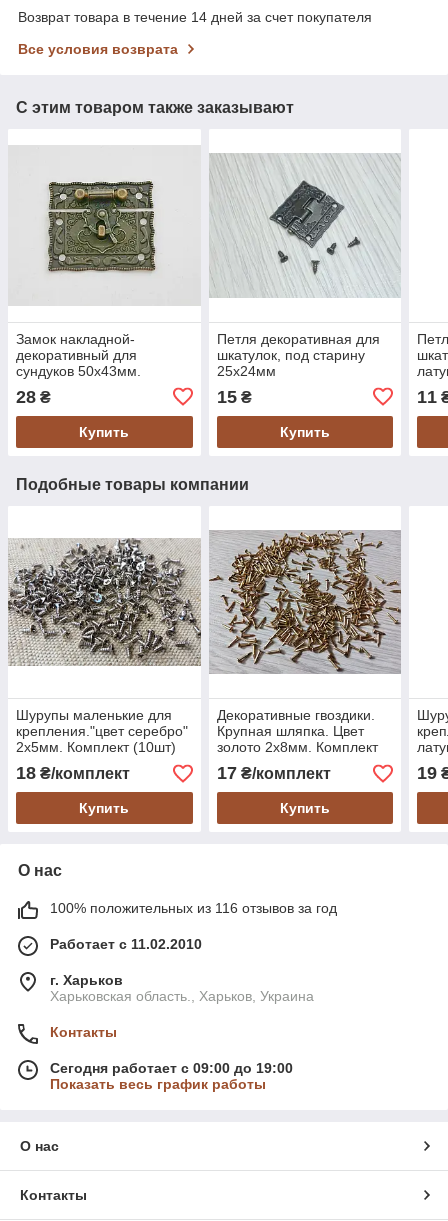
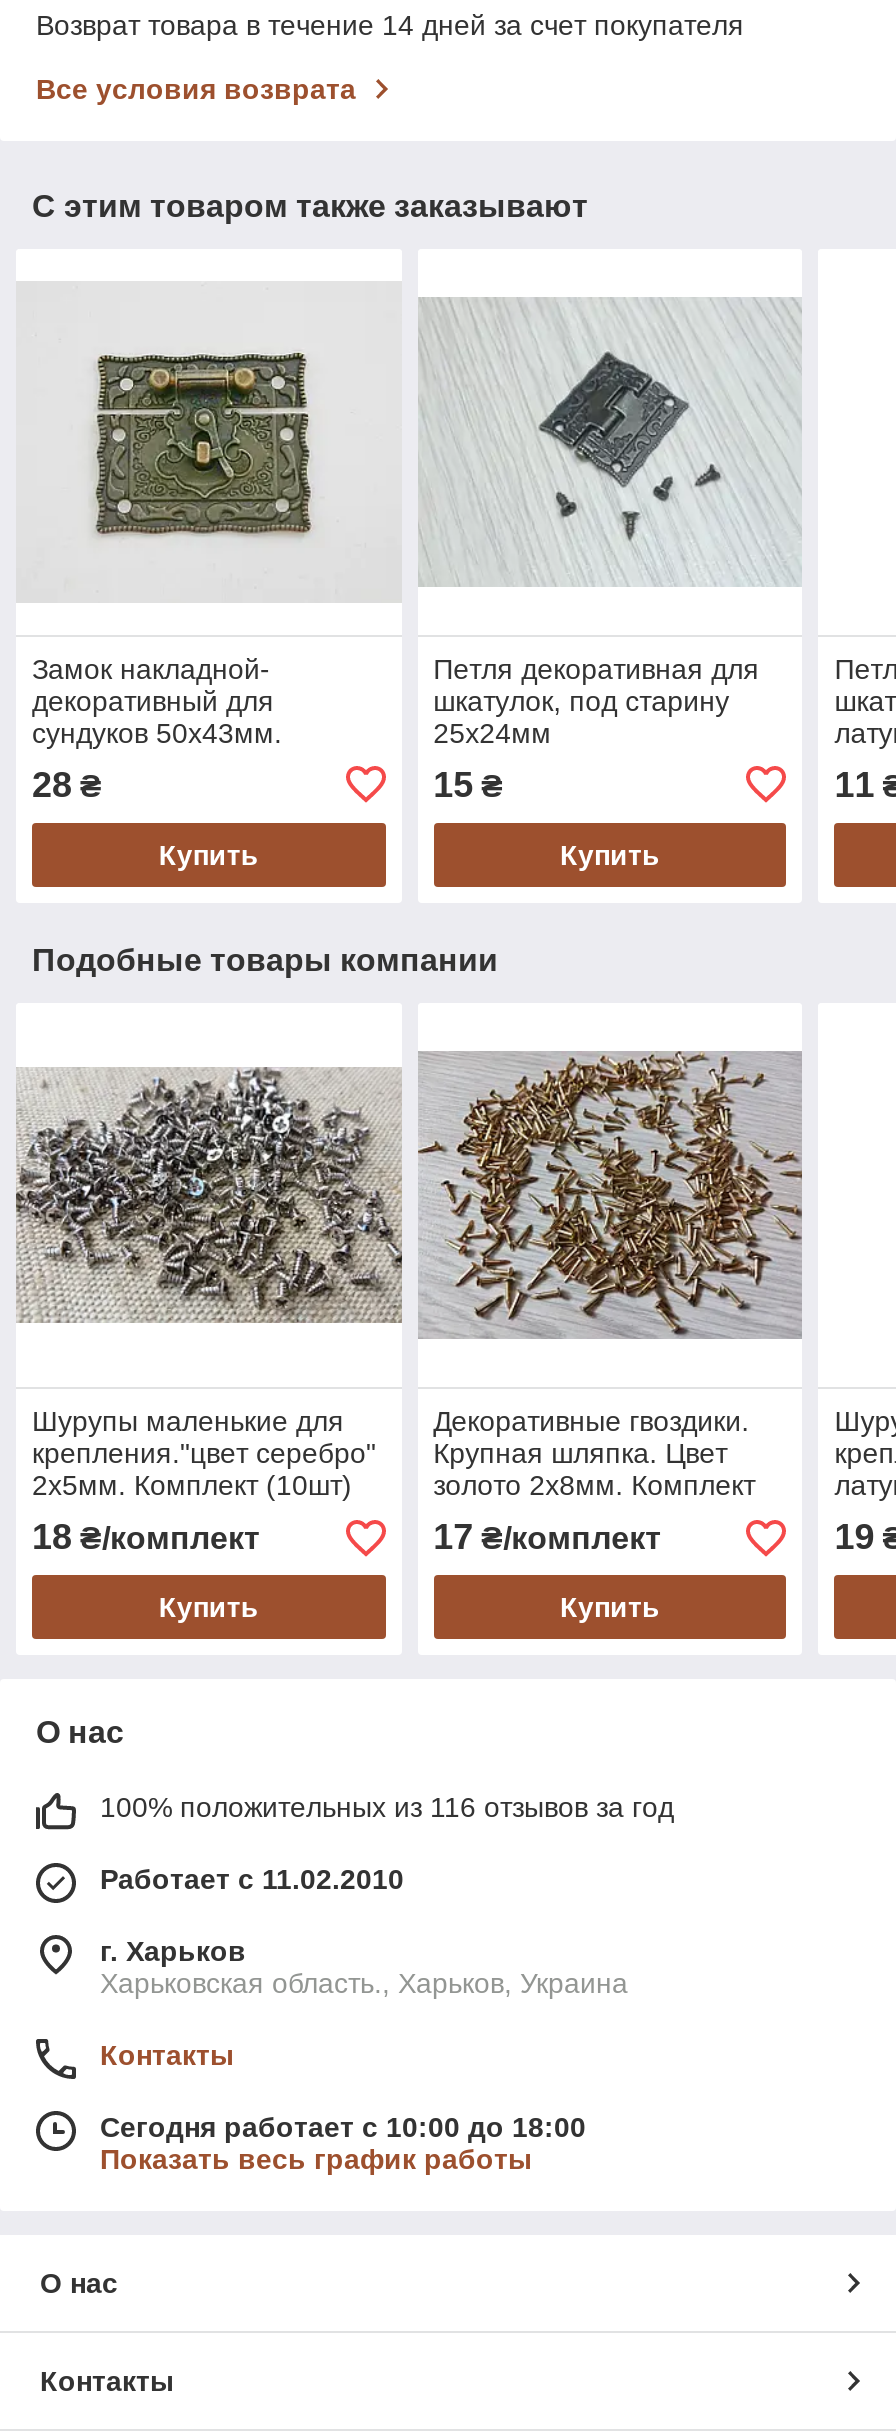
- Сегодня работает с 09:00 до 19:00
+ Сегодня работает с 10:00 до 18:00
